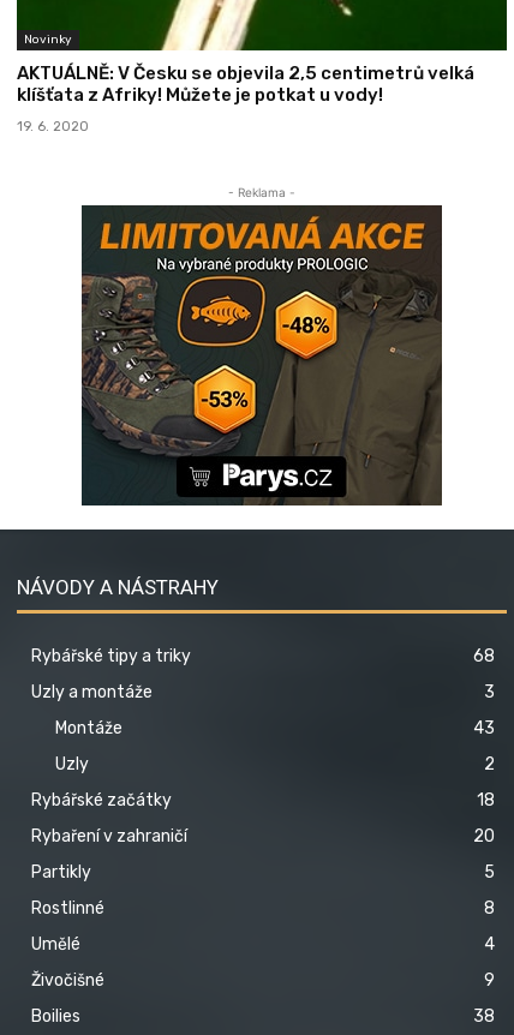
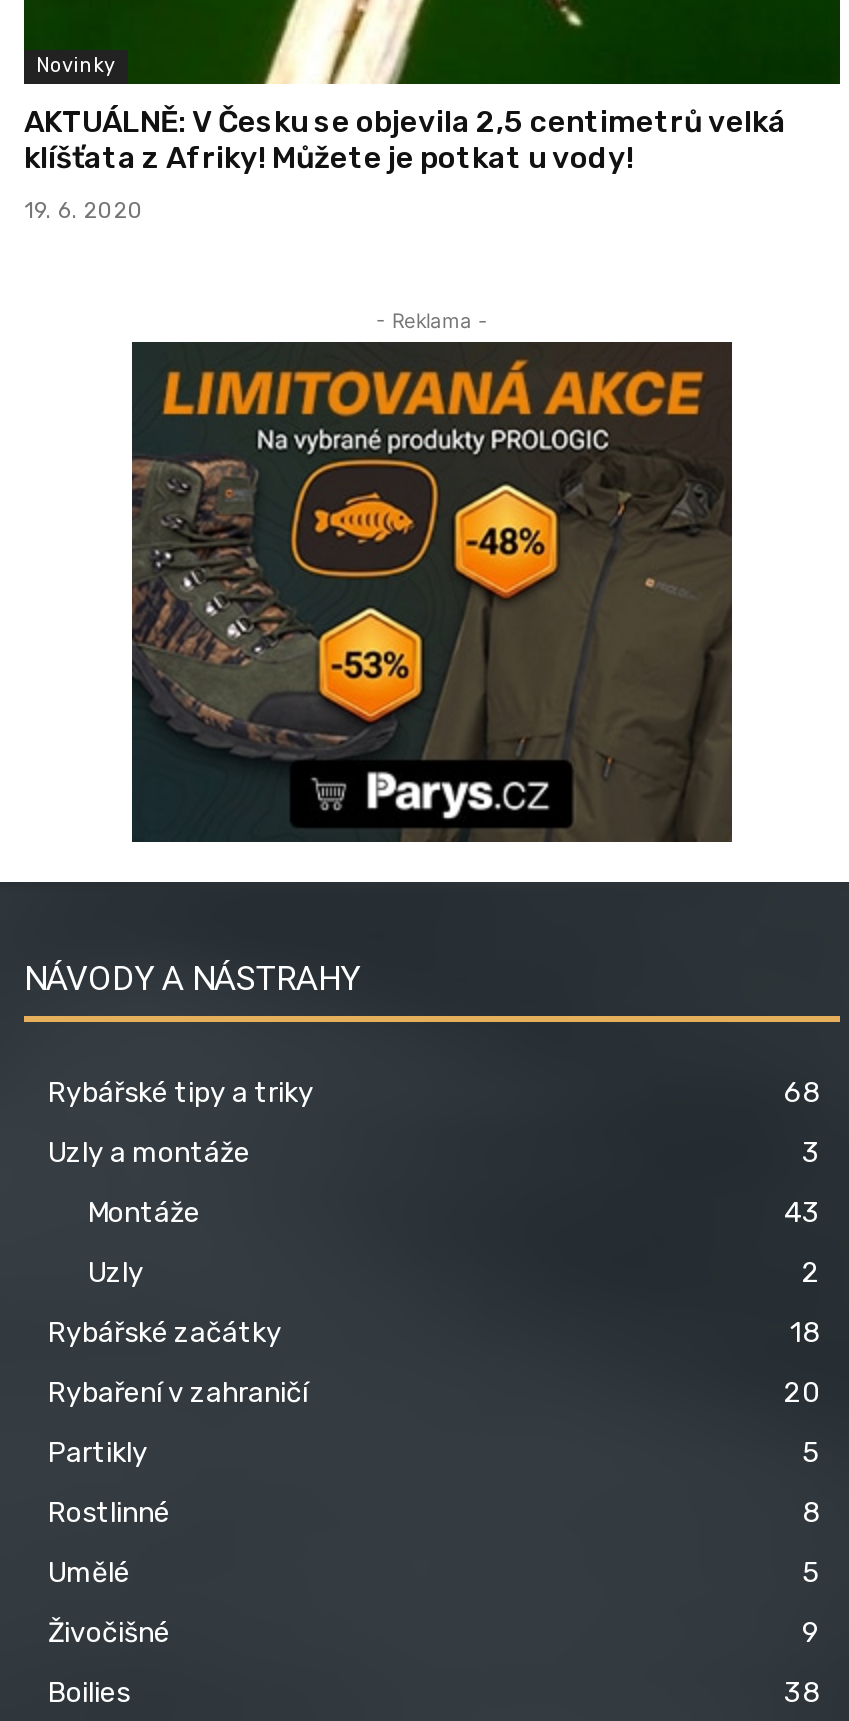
- 4
+ 5
